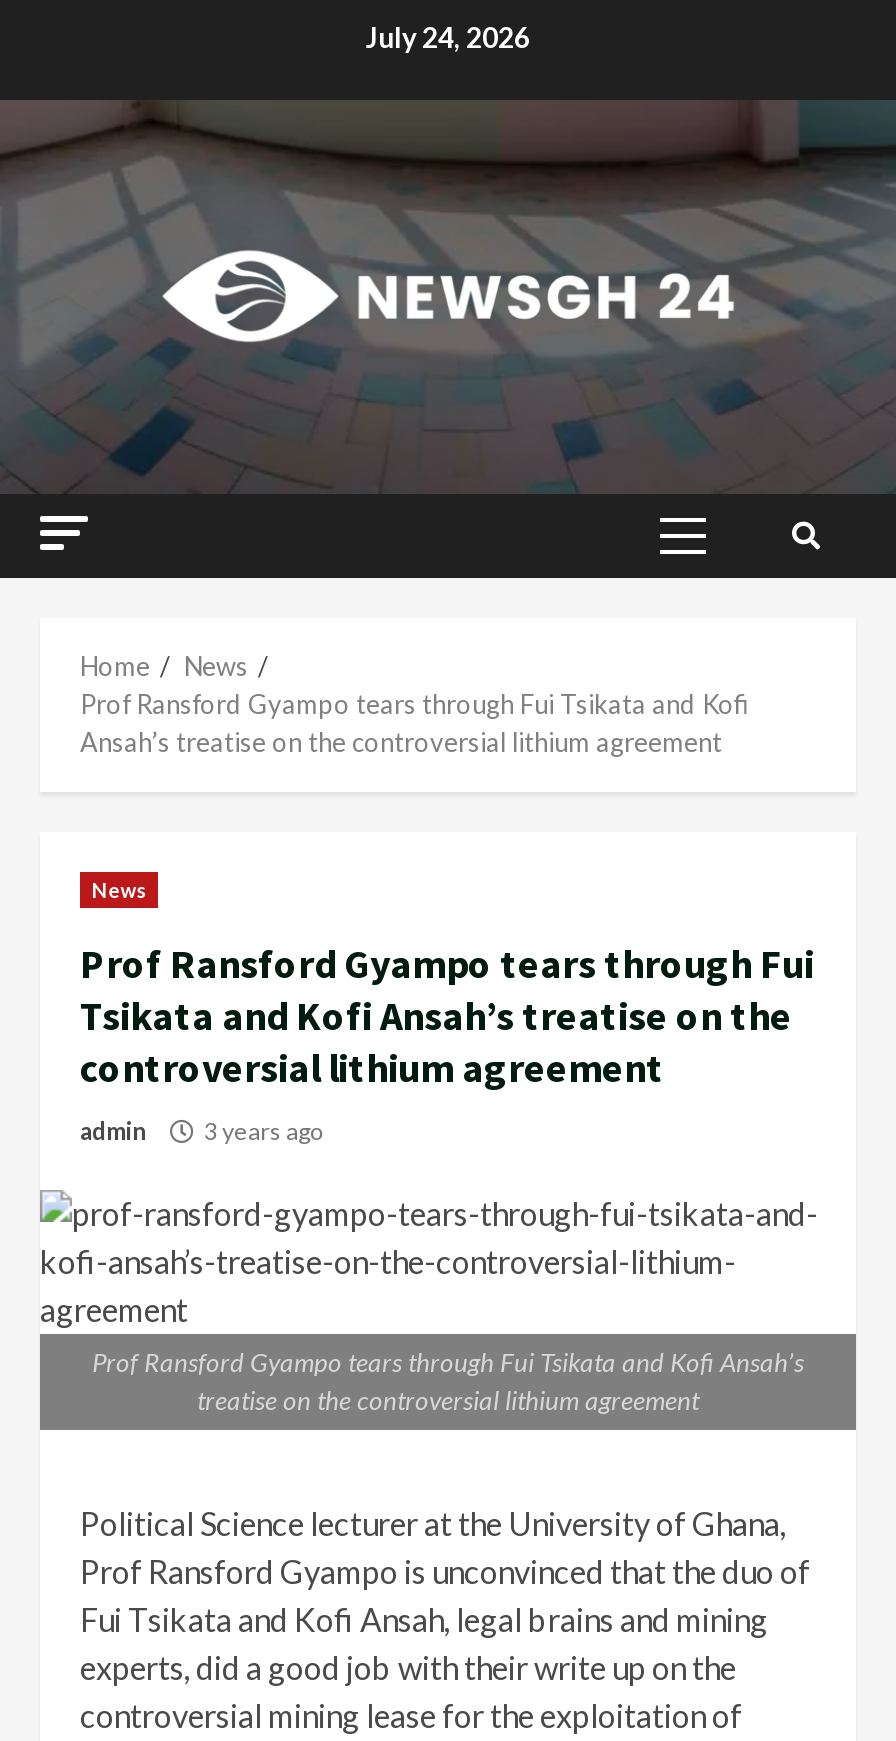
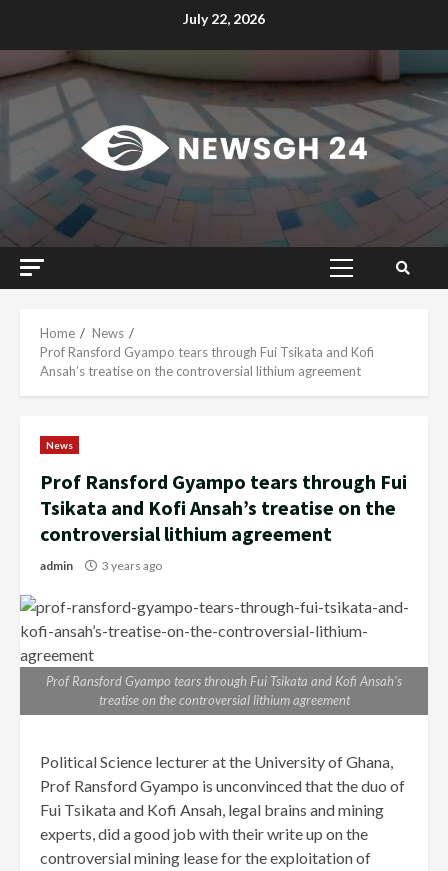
- July 24, 2026
+ July 22, 2026
